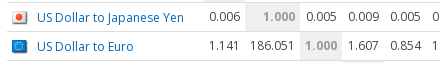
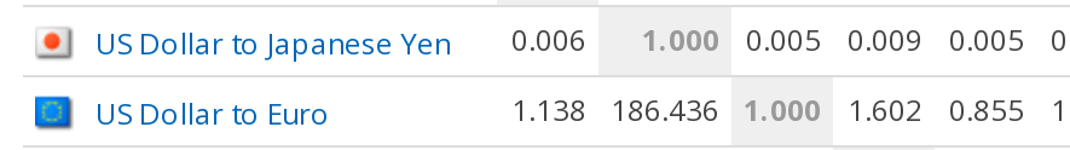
- 1.141 186.051 1.000
+ 1.138 186.436 1.000

- 1.607
+ 1.602

- 0.854
+ 0.855
